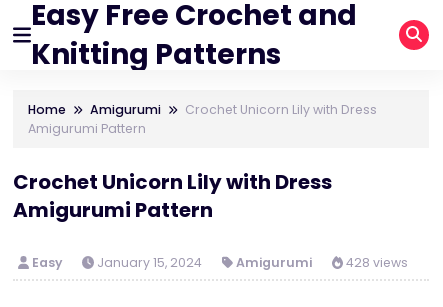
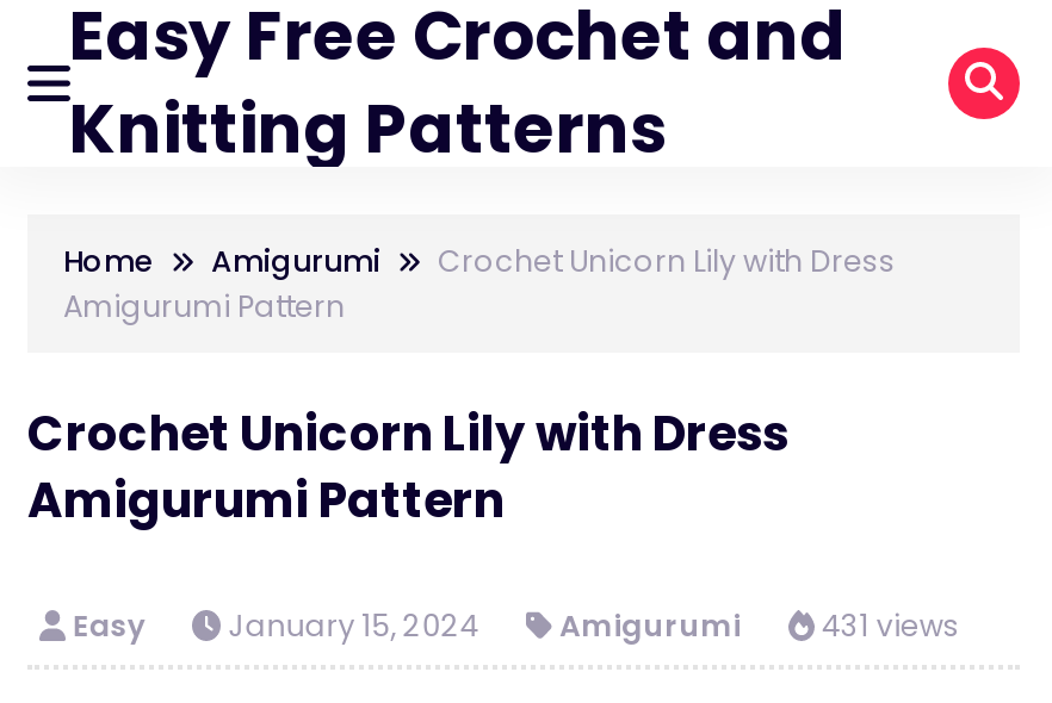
- Easy January 15, 2024 Amigurumi 428 views
+ Easy January 15, 2024 Amigurumi 431 views
